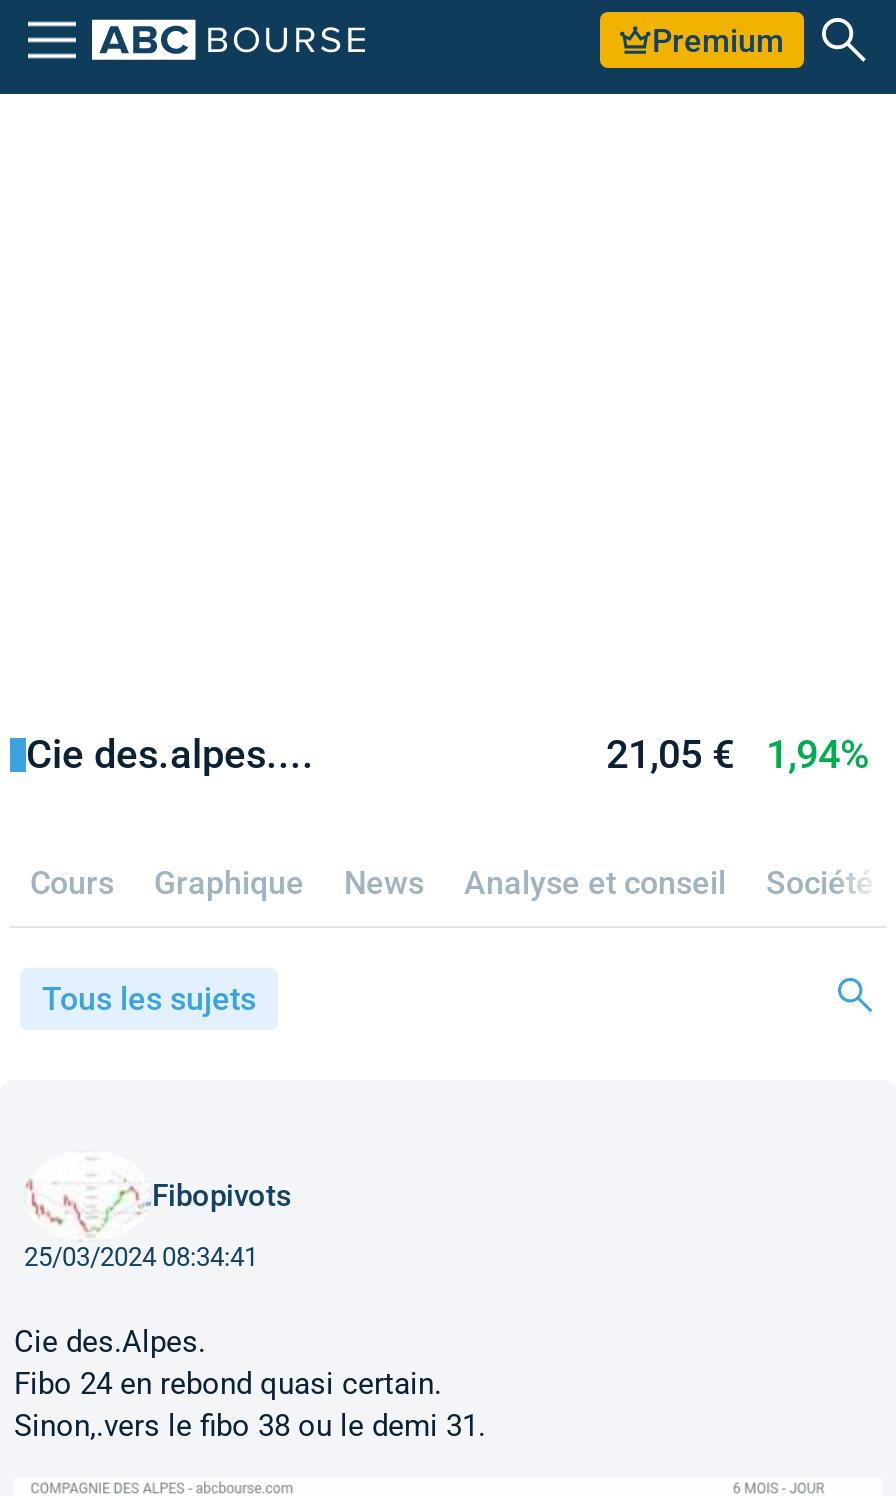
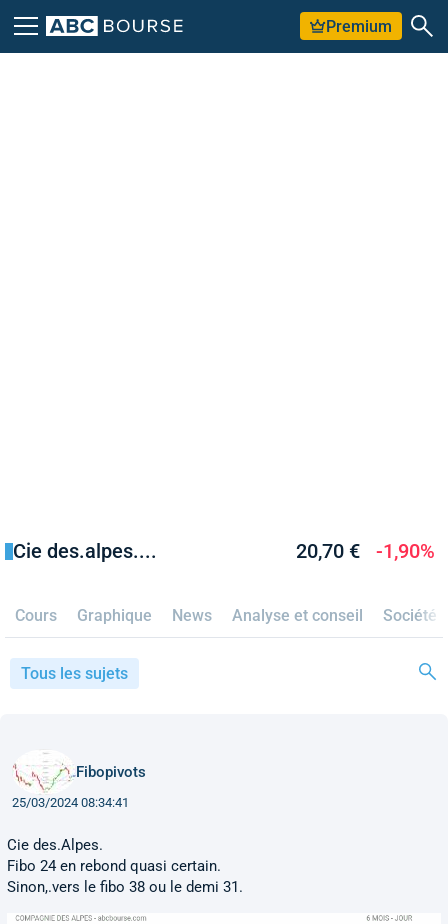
- 21,05 €
+ 20,70 €

- 1,94%
+ -1,90%
